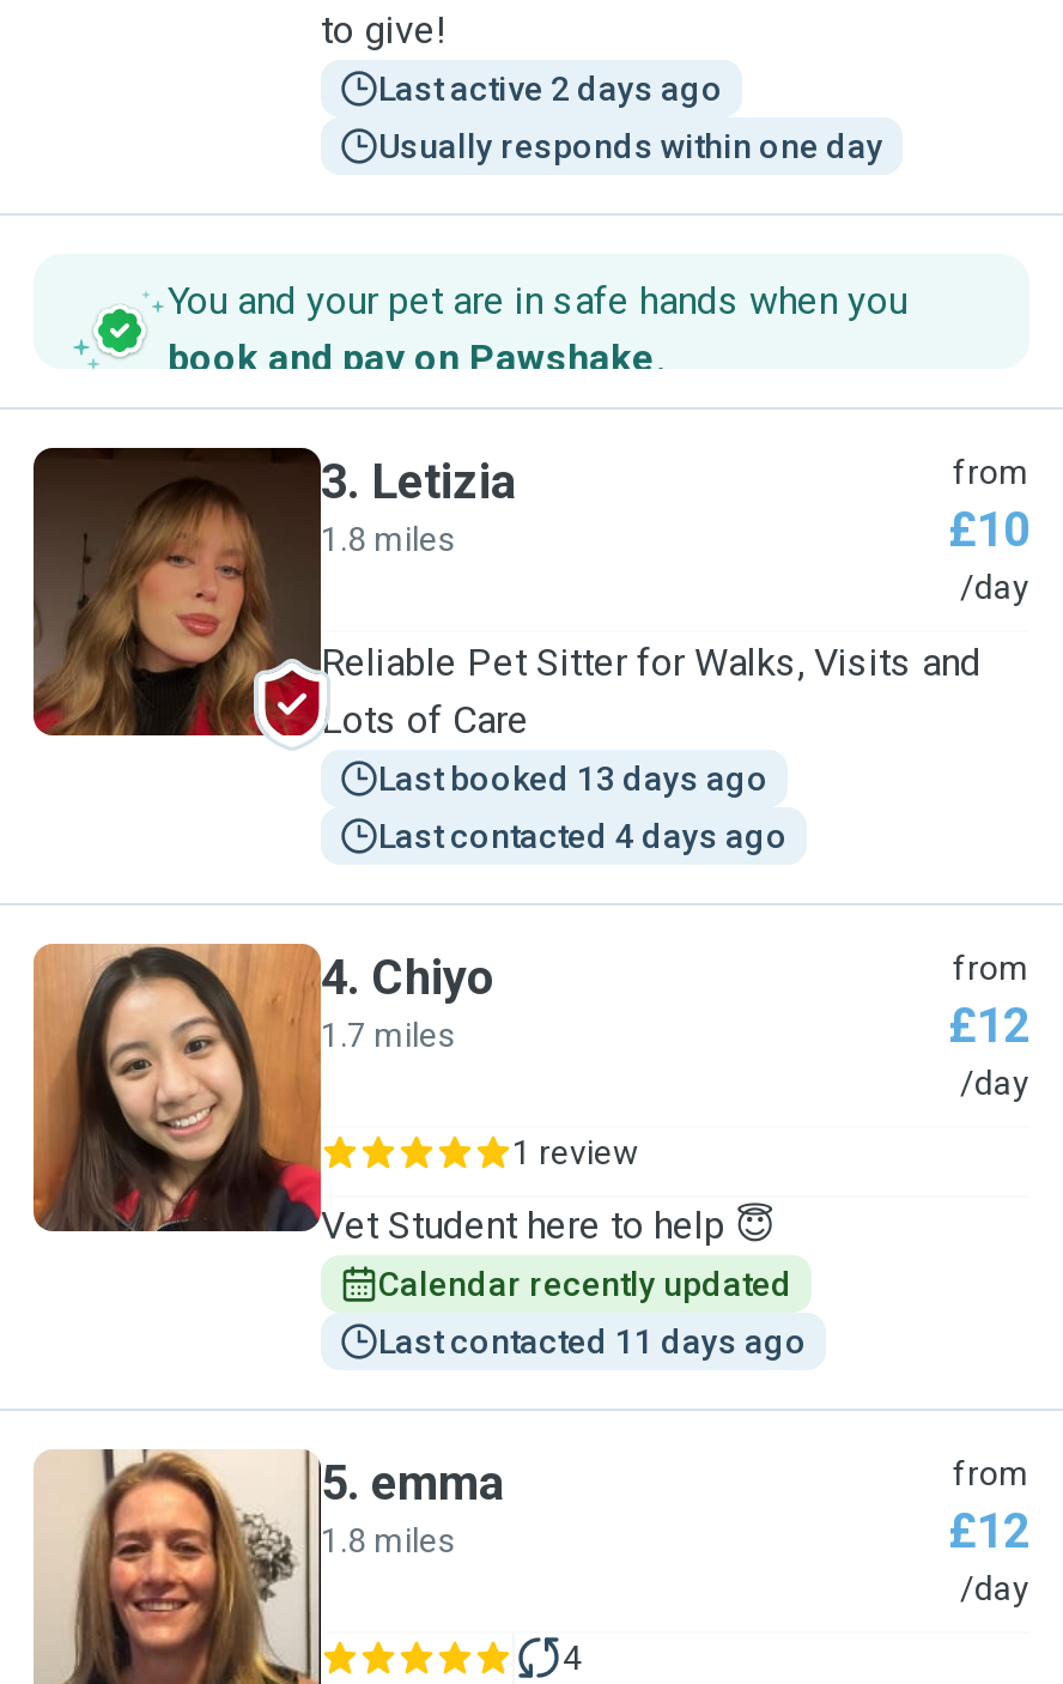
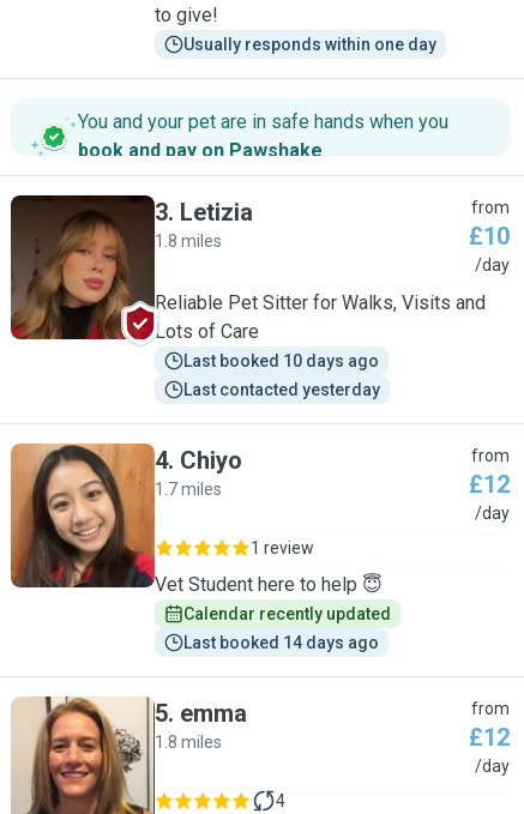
- Last active 2 days ago

- Last booked 13 days ago
+ Last booked 10 days ago

- Last contacted 4 days ago
+ Last contacted yesterday

- Last contacted 11 days ago
+ Last booked 14 days ago
